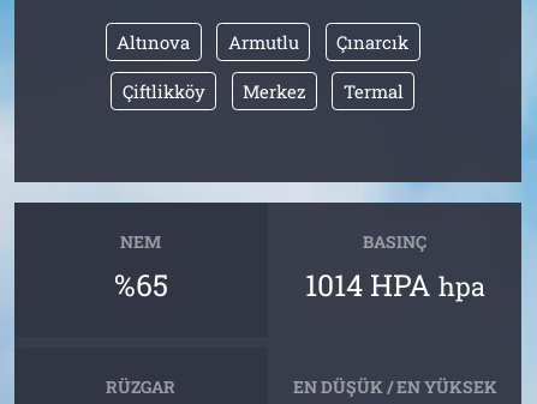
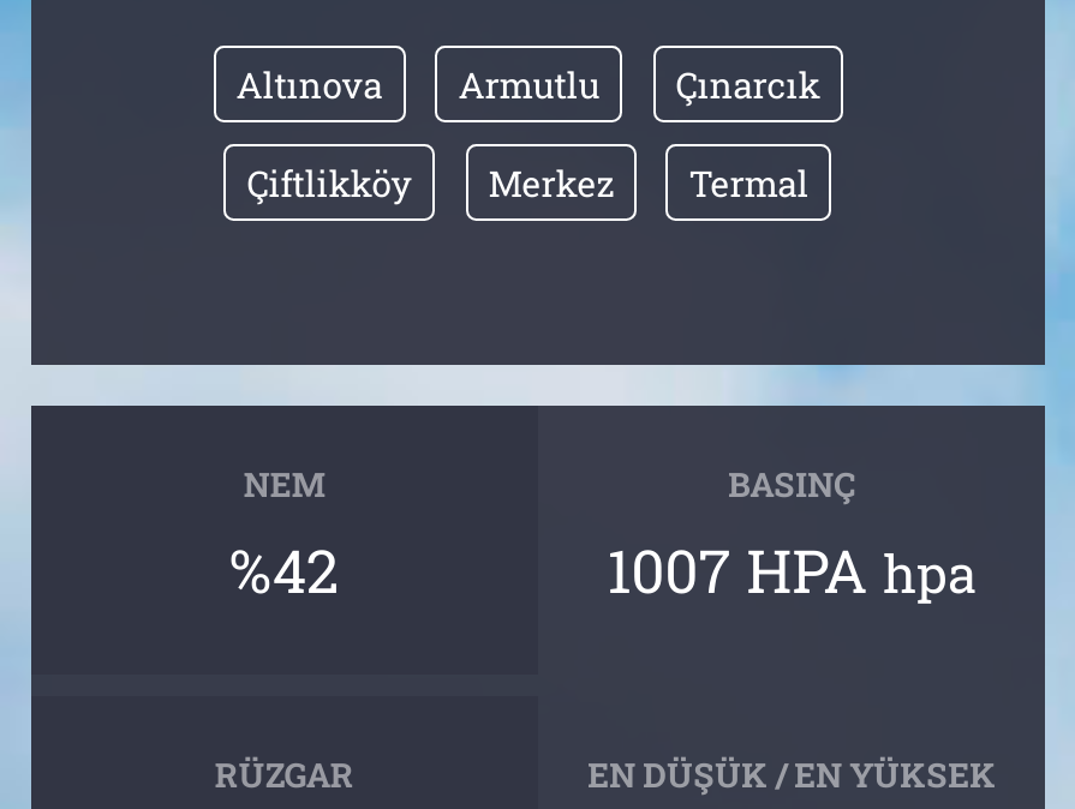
- %65
+ %42

- 1014 HPA hpa
+ 1007 HPA hpa
